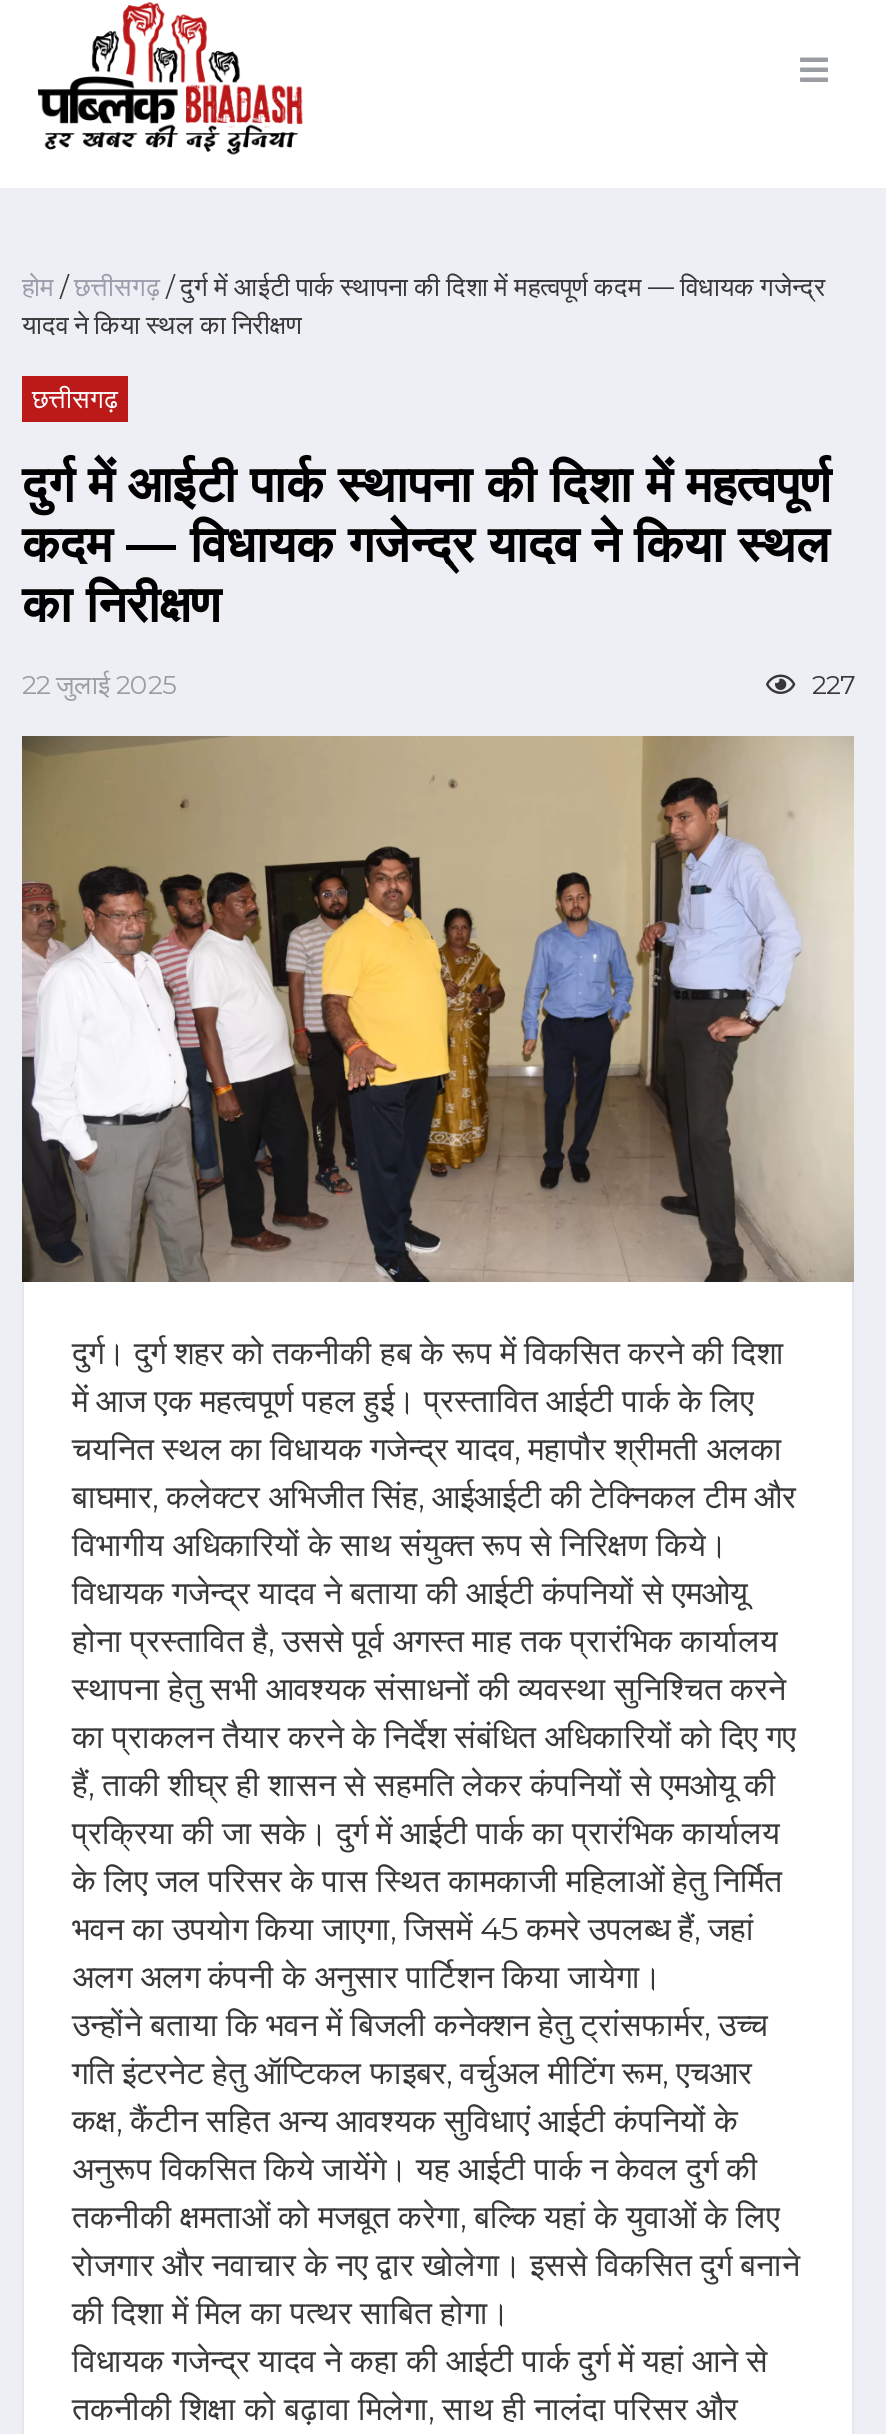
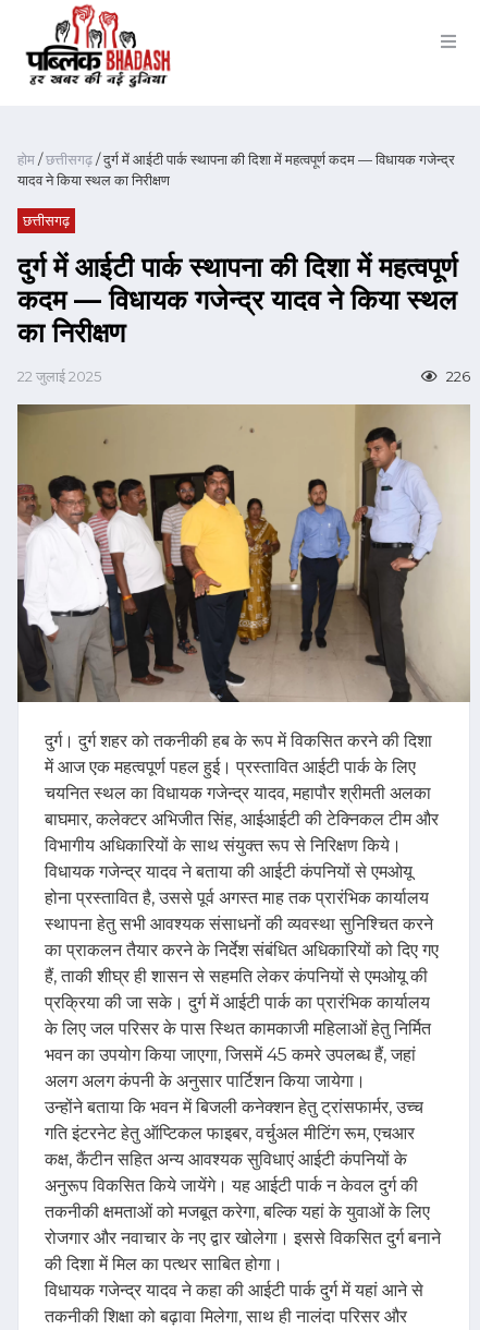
- 227
+ 226
